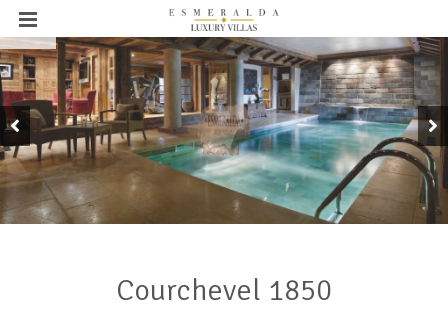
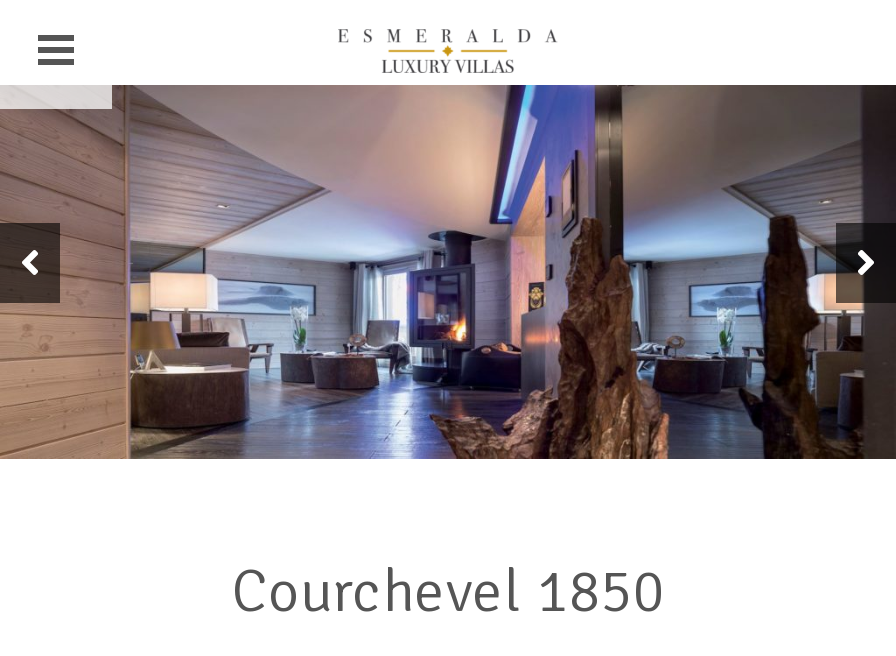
- [image]
+ [image]
